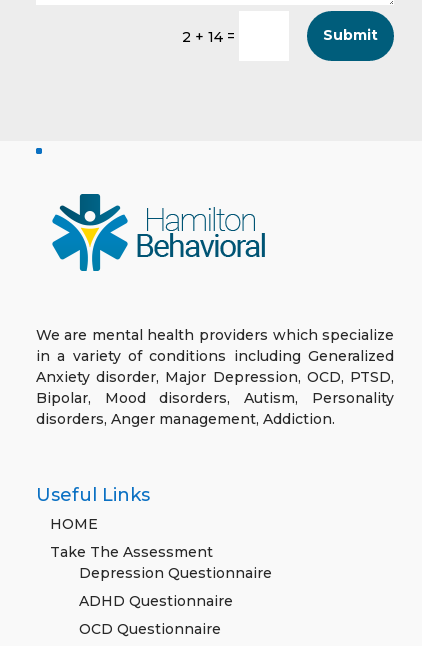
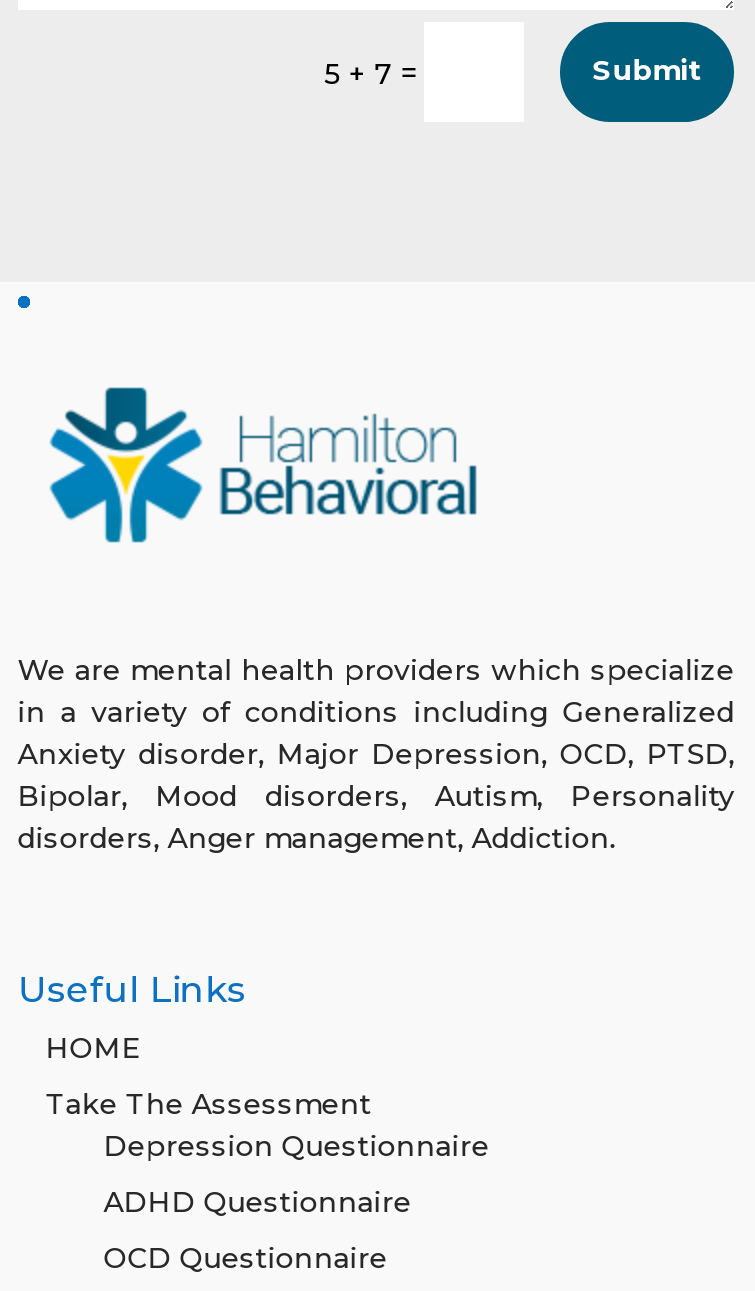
- 2 + 14 =
+ 5 + 7 =
